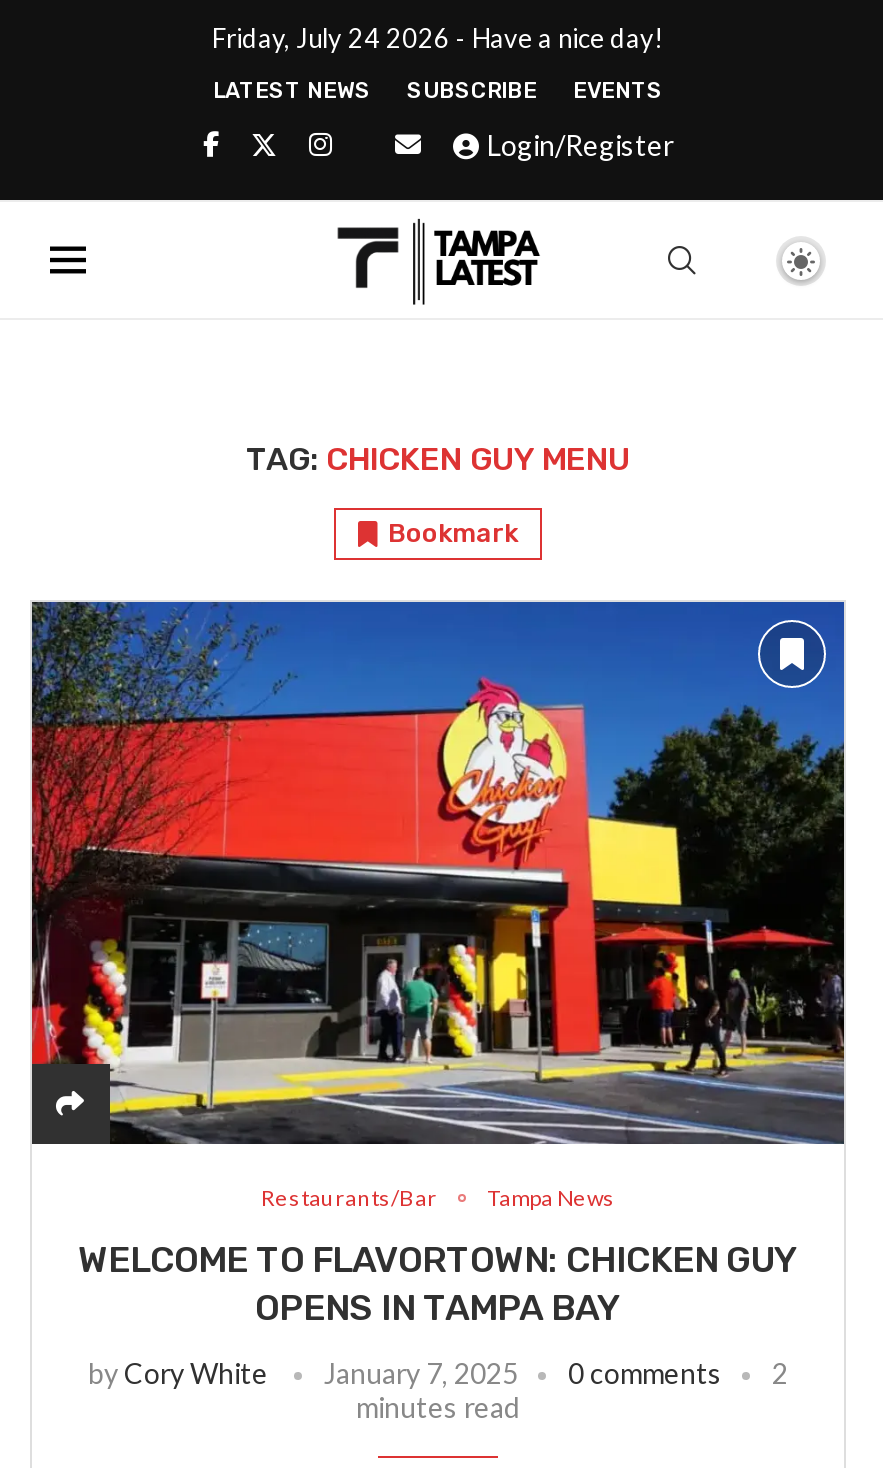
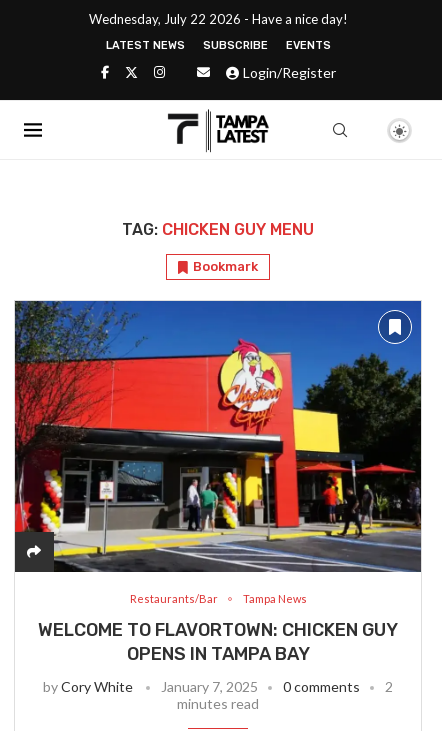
- Friday, July 24 2026 - Have a nice day!
+ Wednesday, July 22 2026 - Have a nice day!
